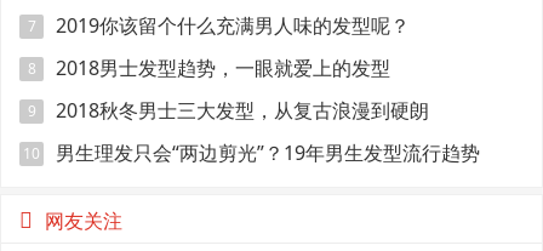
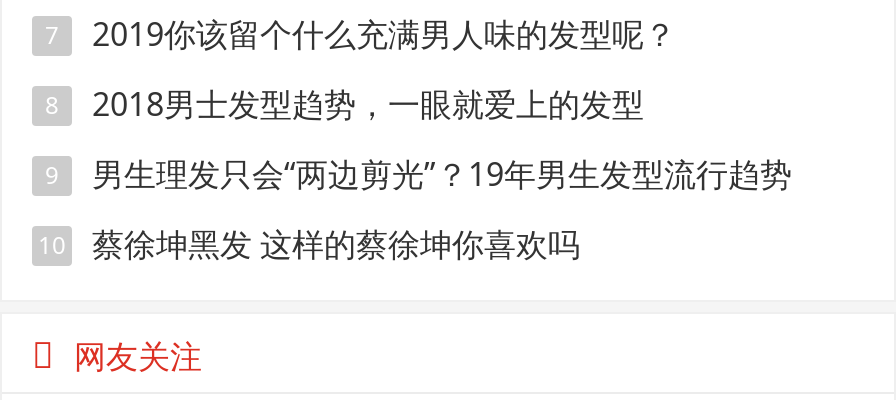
- 2018秋冬男士三大发型，从复古浪漫到硬朗

+ 蔡徐坤黑发 这样的蔡徐坤你喜欢吗

moved up: 男生理发只会“两边剪光”？19年男生发型流行趋势
